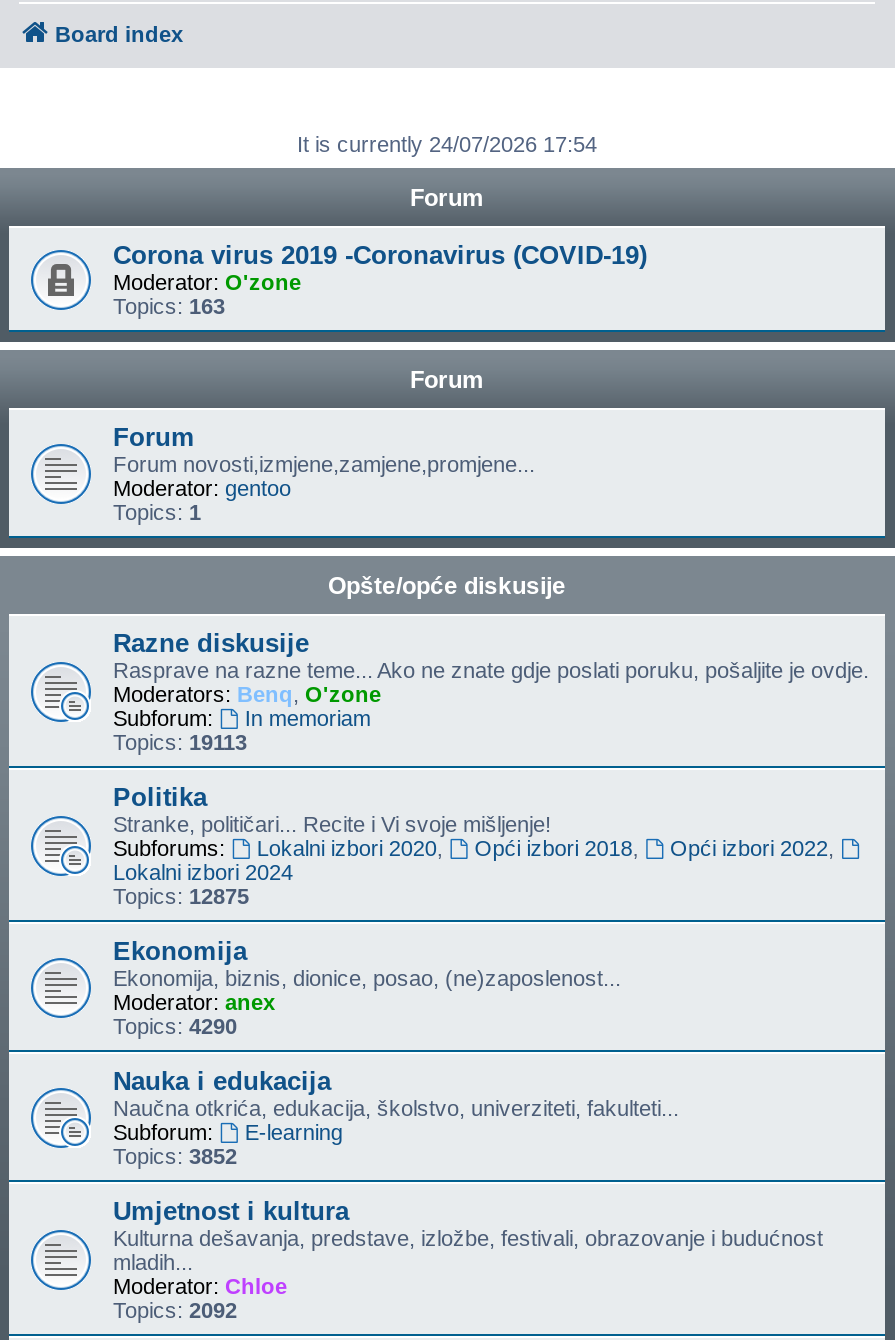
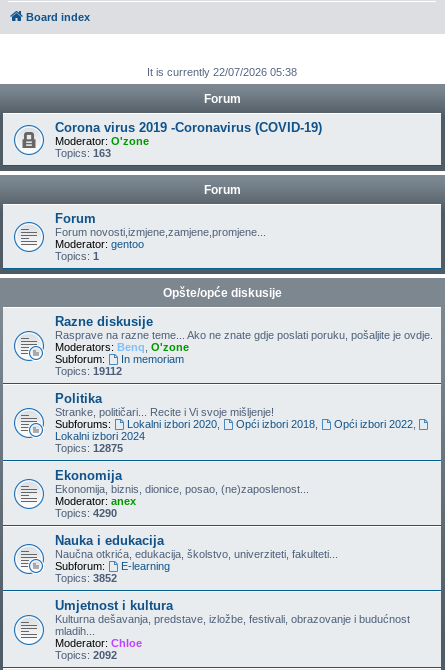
- It is currently 24/07/2026 17:54
+ It is currently 22/07/2026 05:38

- Topics: 19113
+ Topics: 19112
